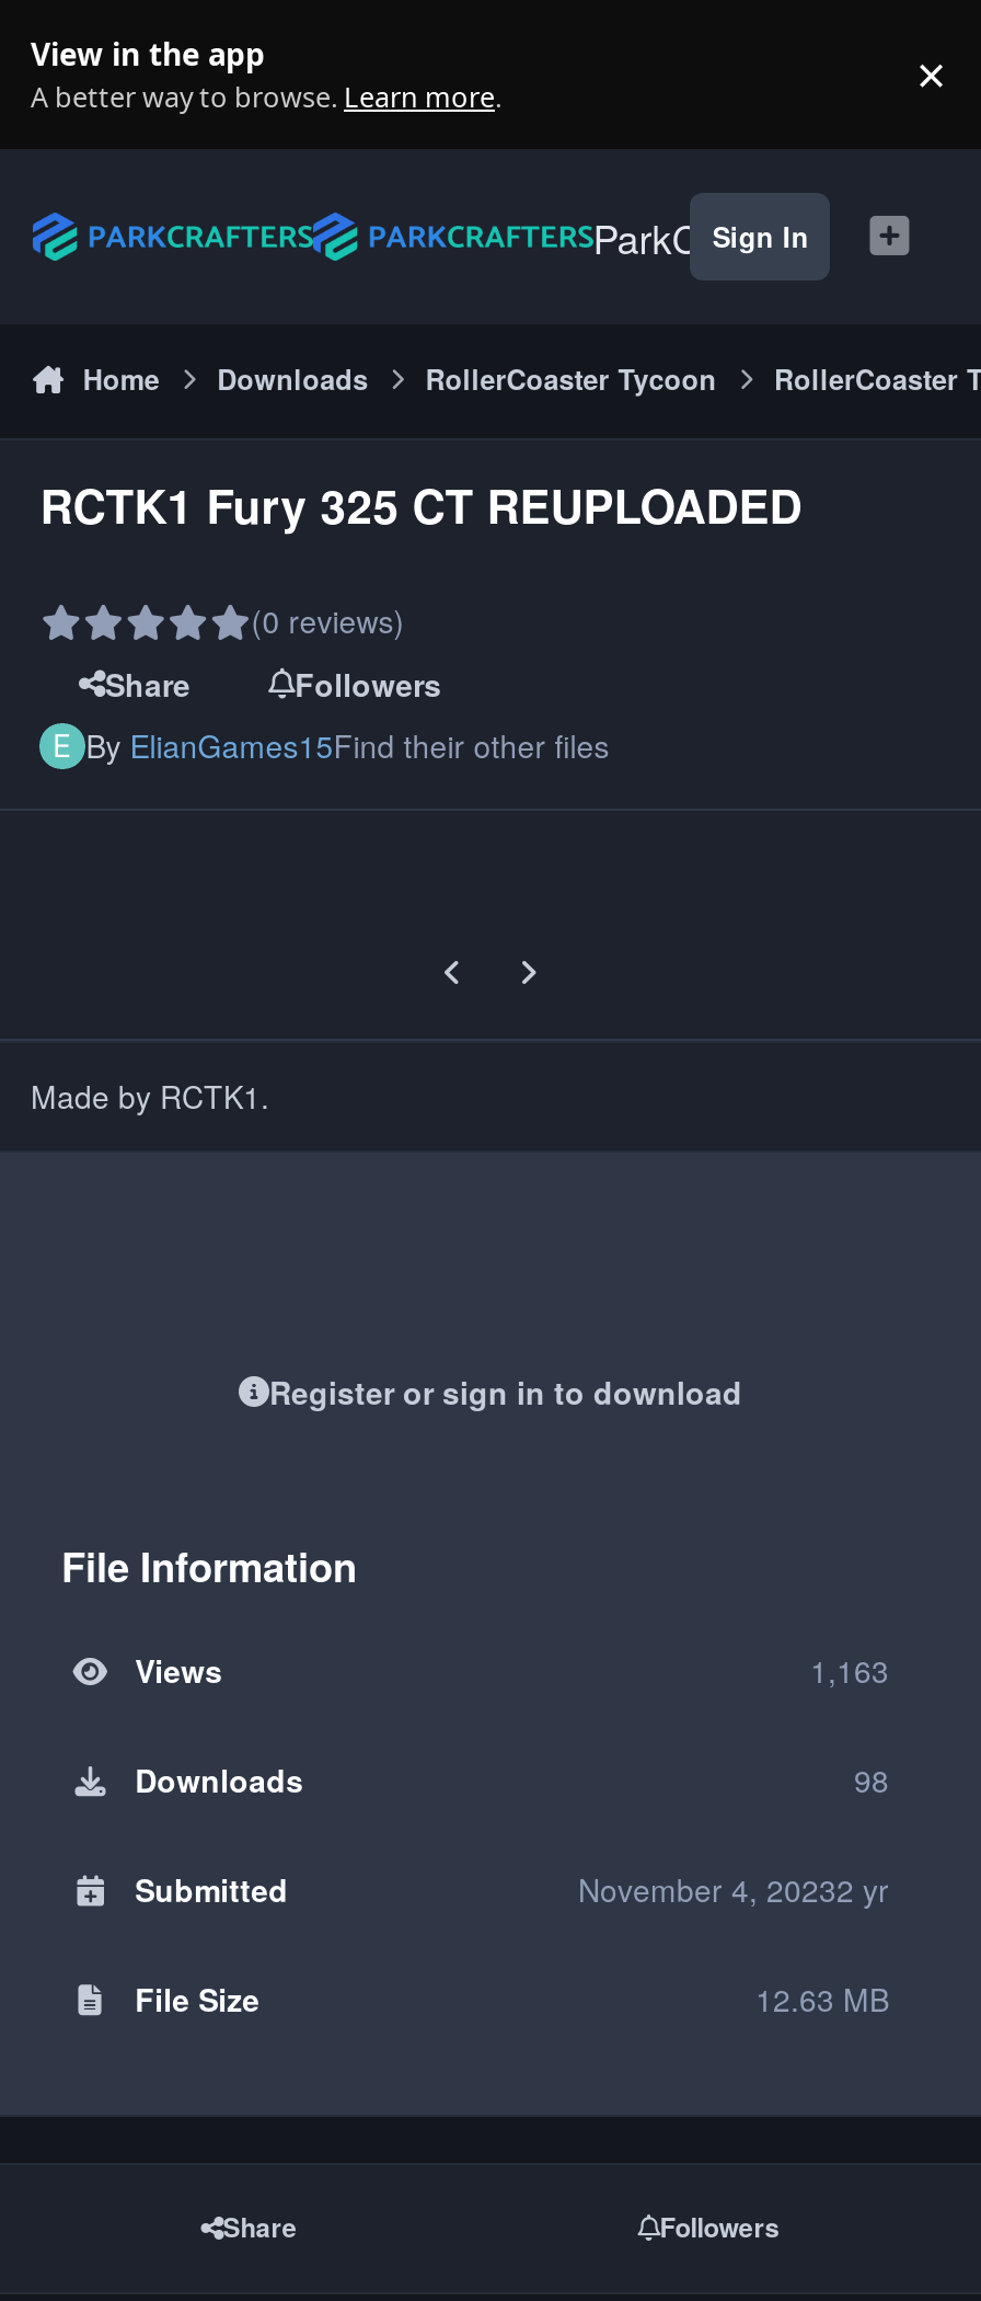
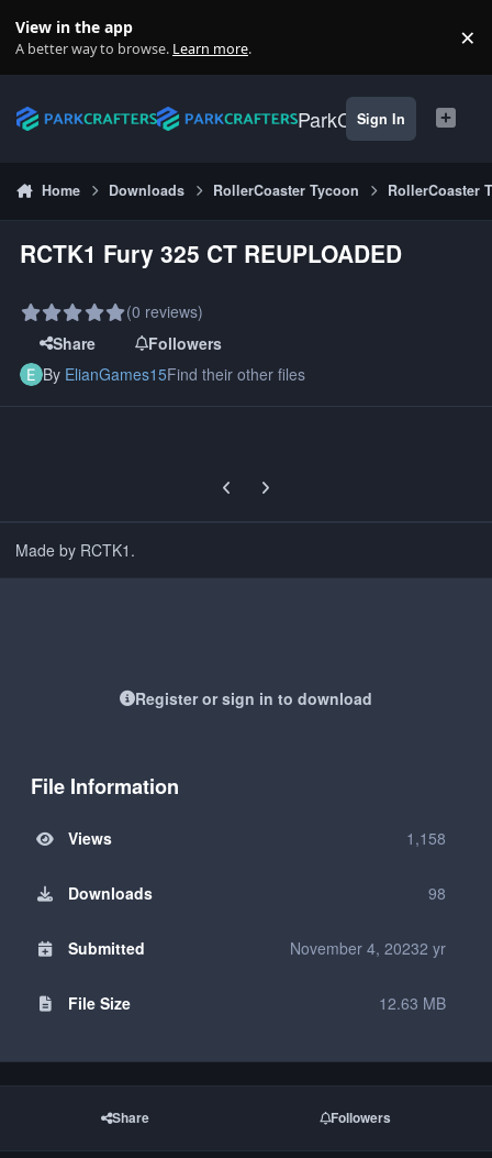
- 1,163
+ 1,158
